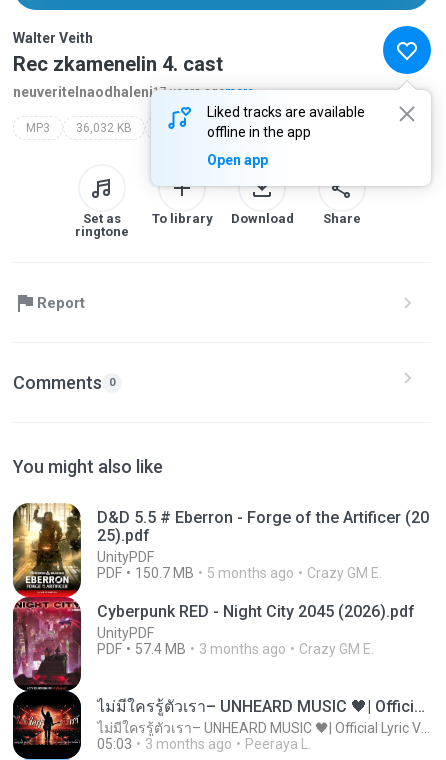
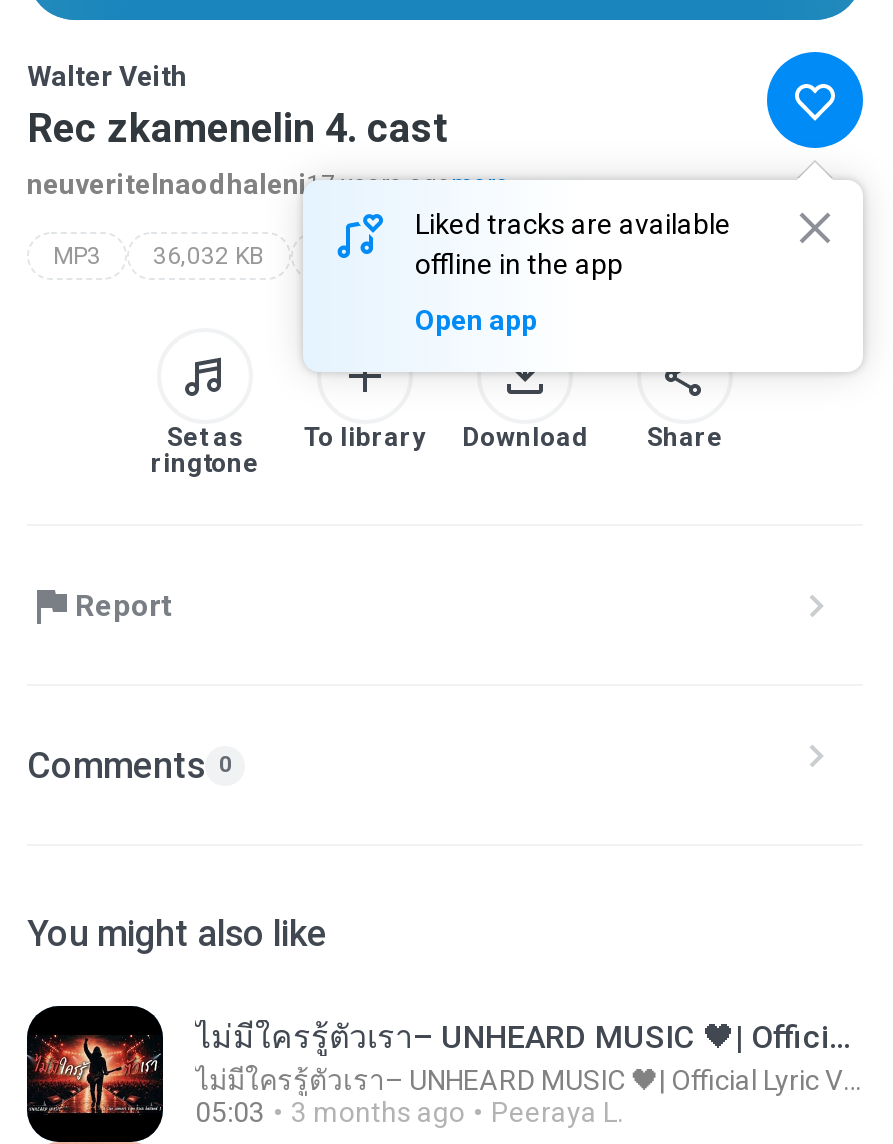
- [image]
- D&D 5.5 # Eberron - Forge of the Artificer (20
- 25).pdf
- UnityPDF
- PDF
- 150.7 MB
- 5 months ago
- Crazy GM E.
- Cyberpunk RED - Night City 2045 (2026).pdf
- UnityPDF
- PDF
- 57.4 MB
- 3 months ago
- Crazy GM E.
